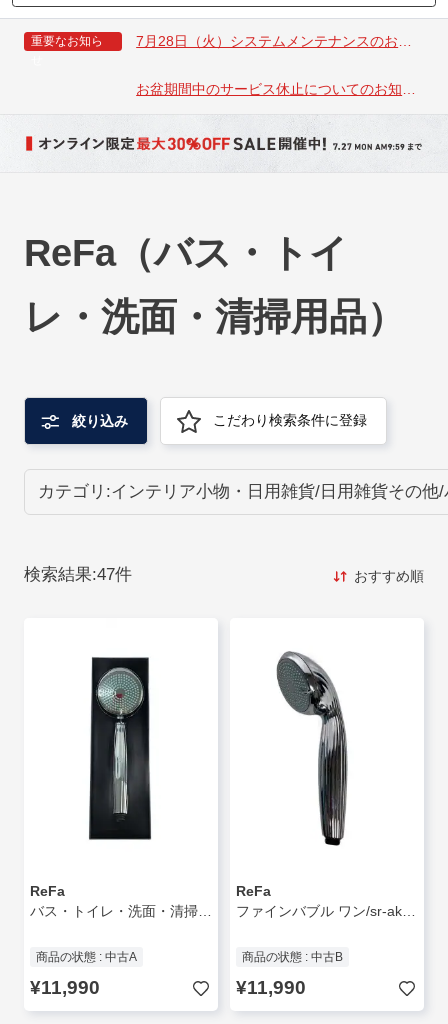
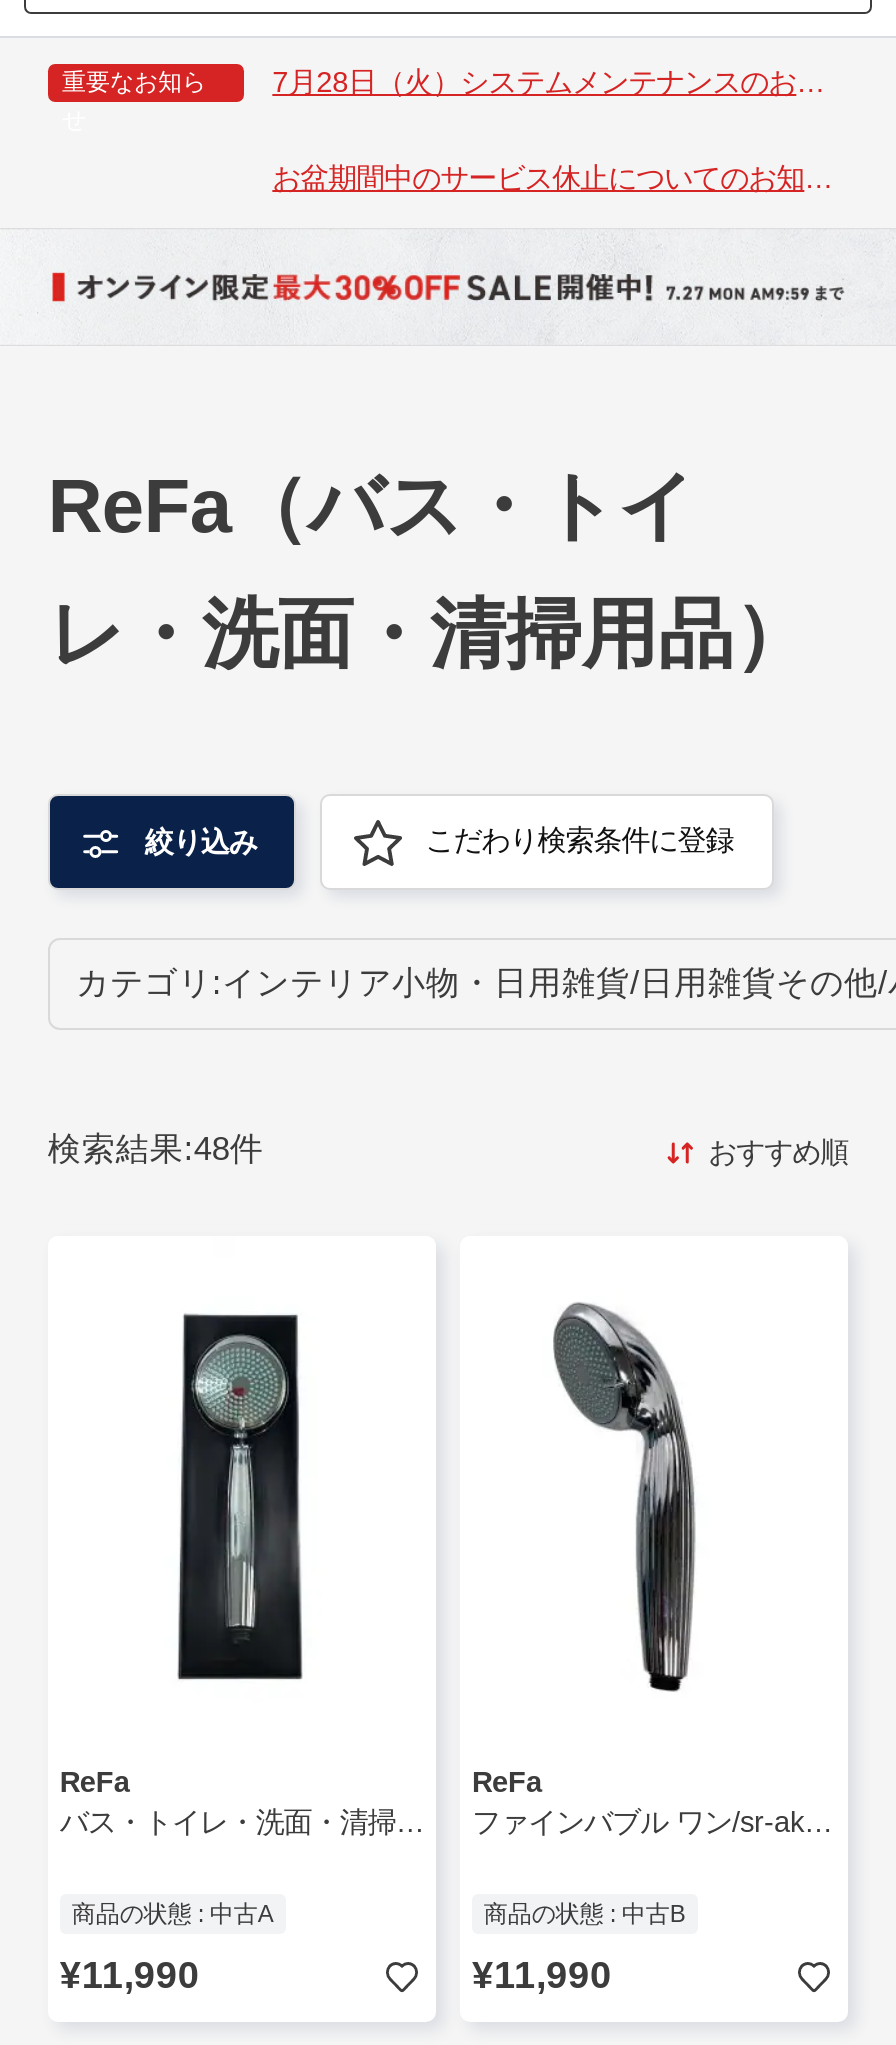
- 検索結果:47件
+ 検索結果:48件
